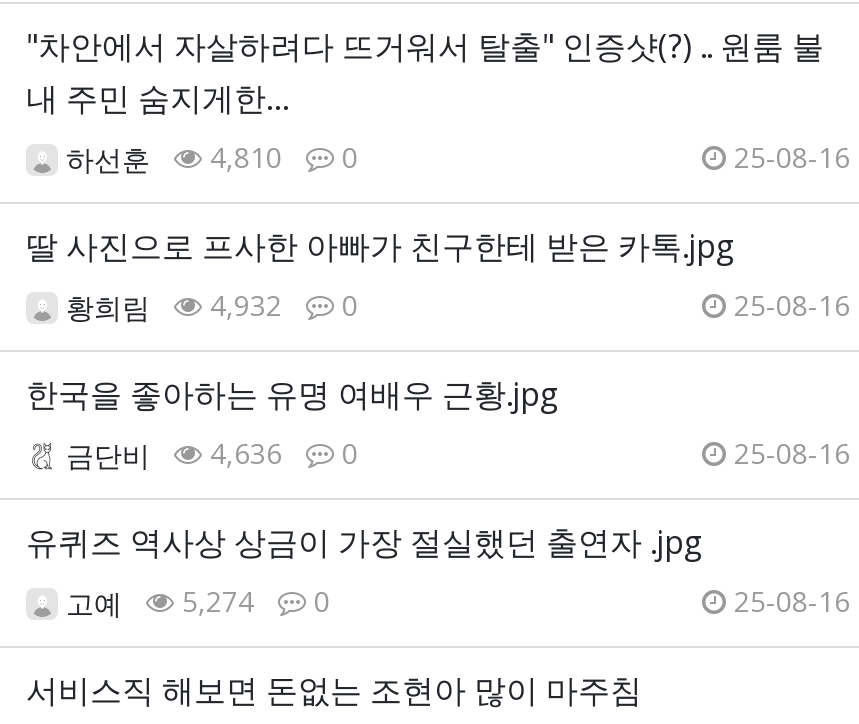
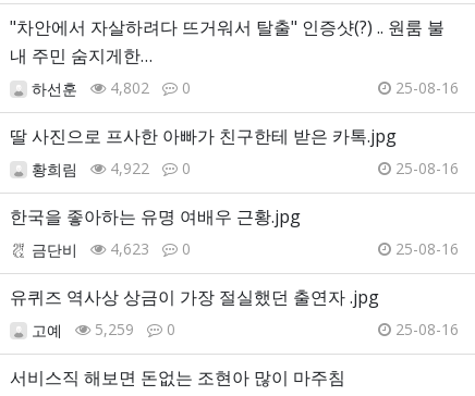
- 하선훈 4,810 0
+ 하선훈 4,802 0

- 황희림 4,932 0
+ 황희림 4,922 0

- 금단비 4,636 0
+ 금단비 4,623 0

- 고예 5,274 0
+ 고예 5,259 0
